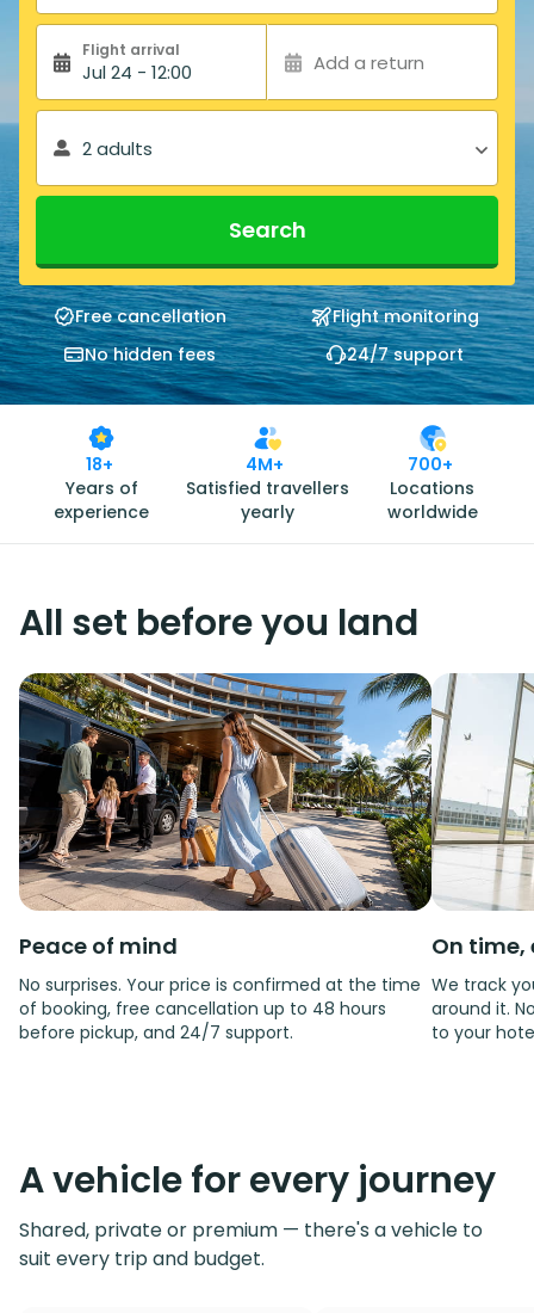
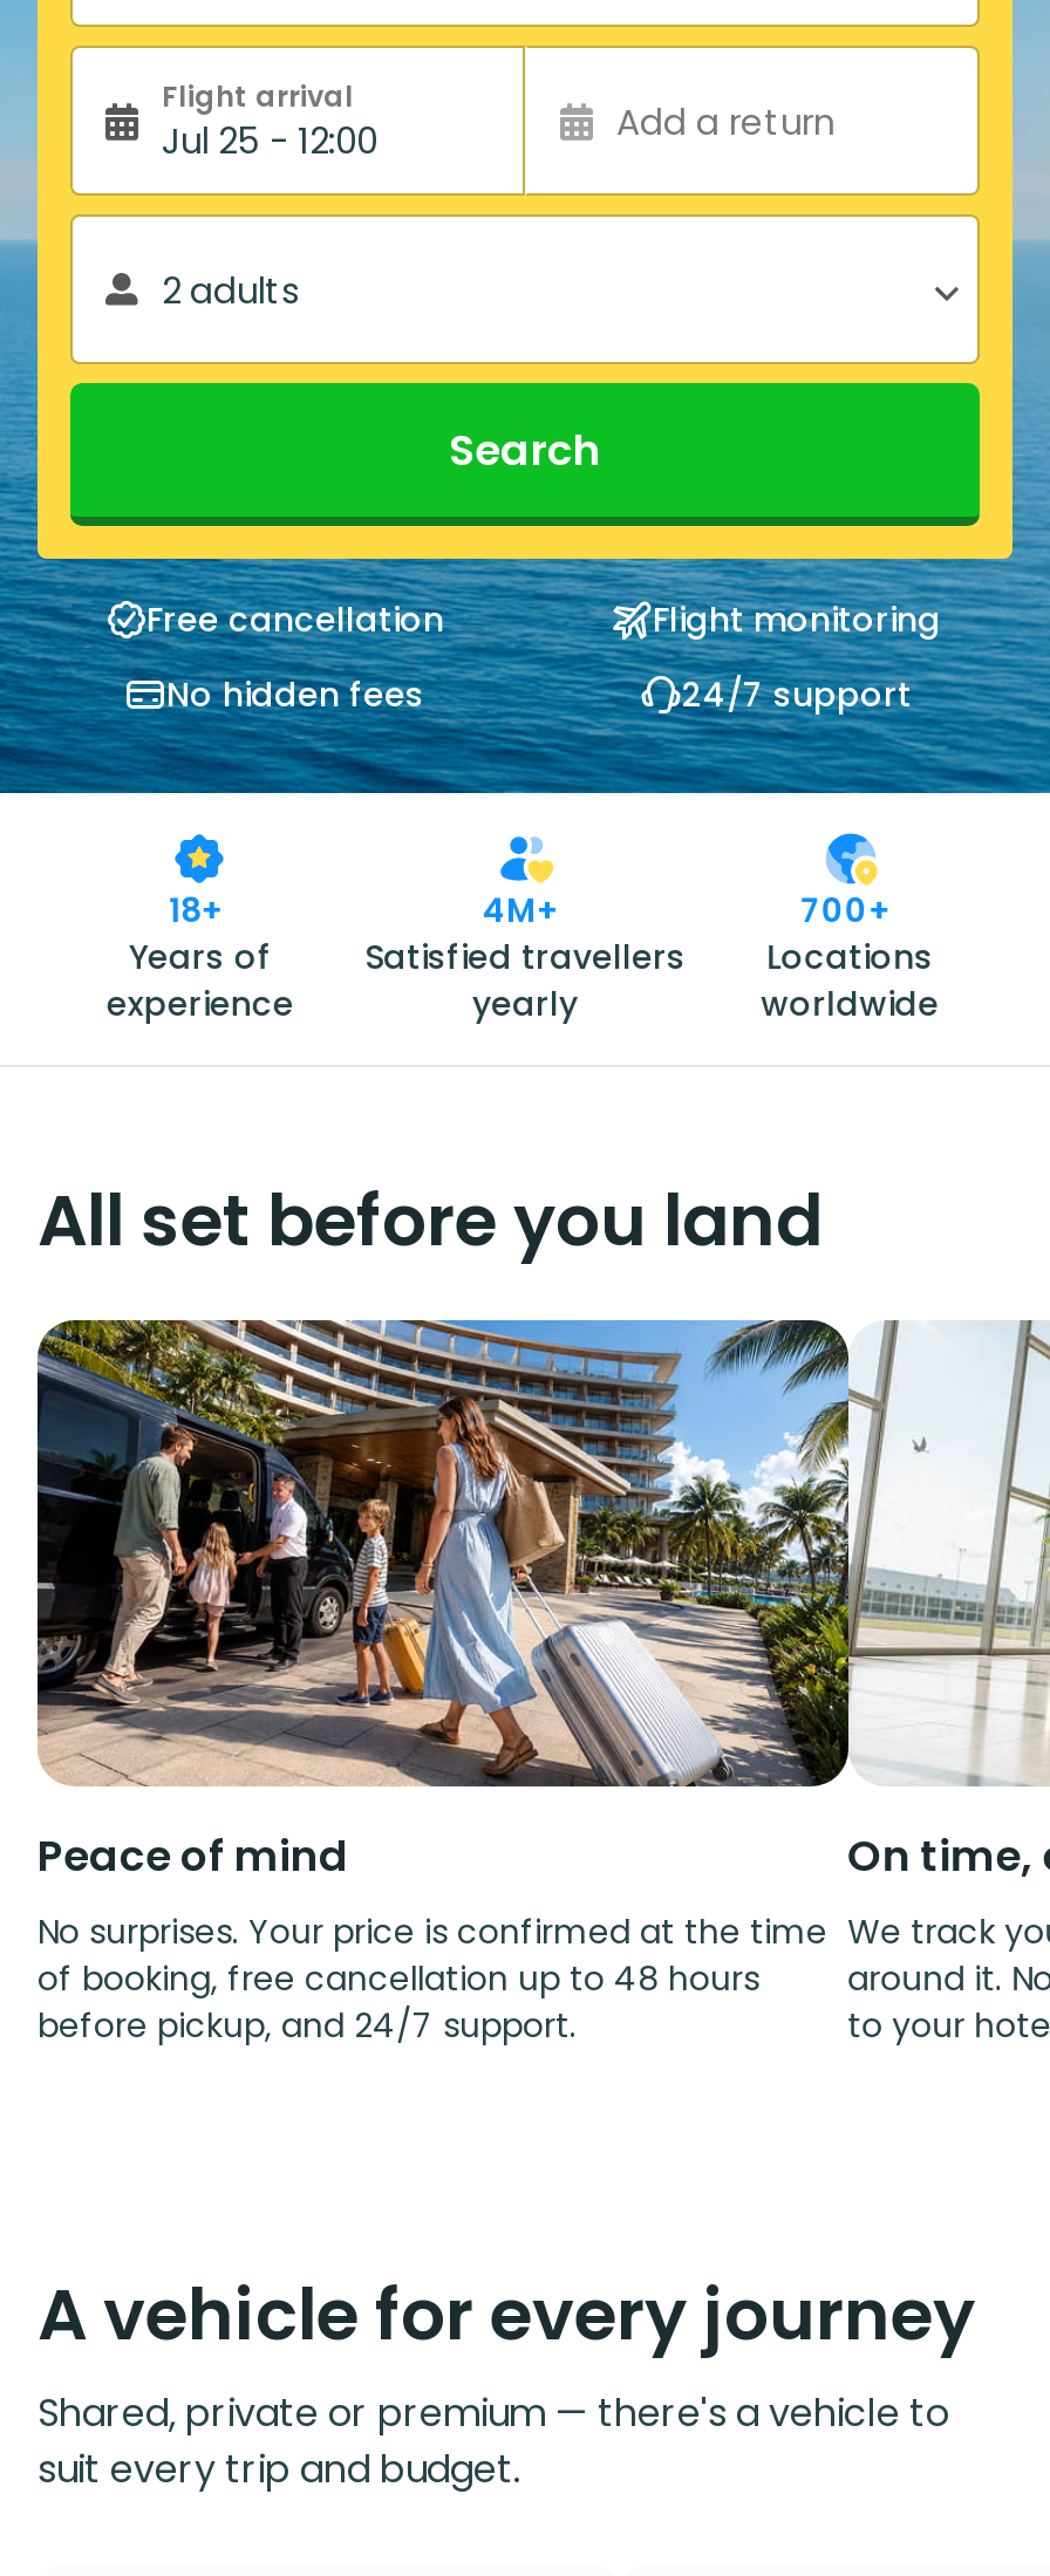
- Jul 24 - 12:00
+ Jul 25 - 12:00
